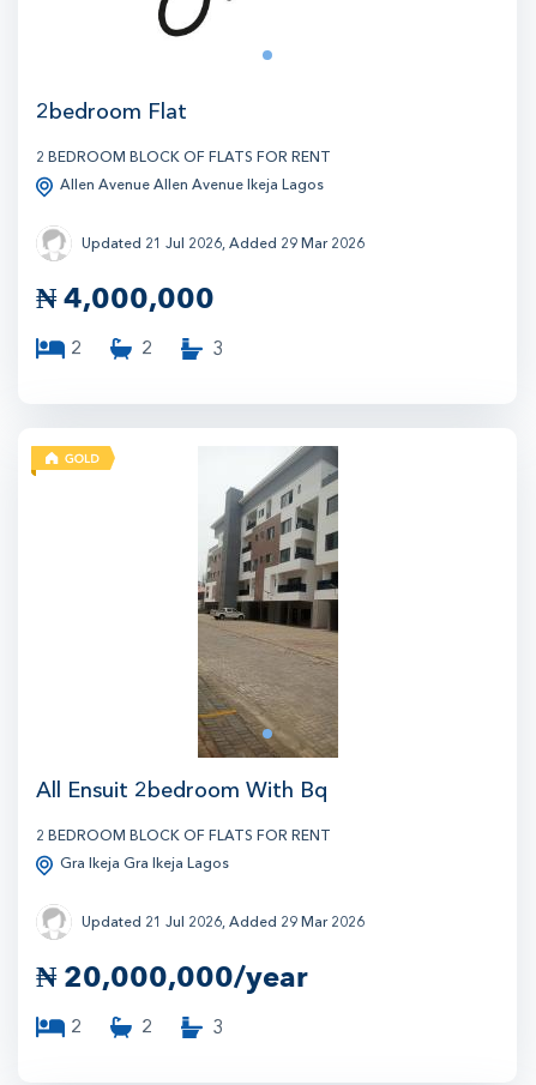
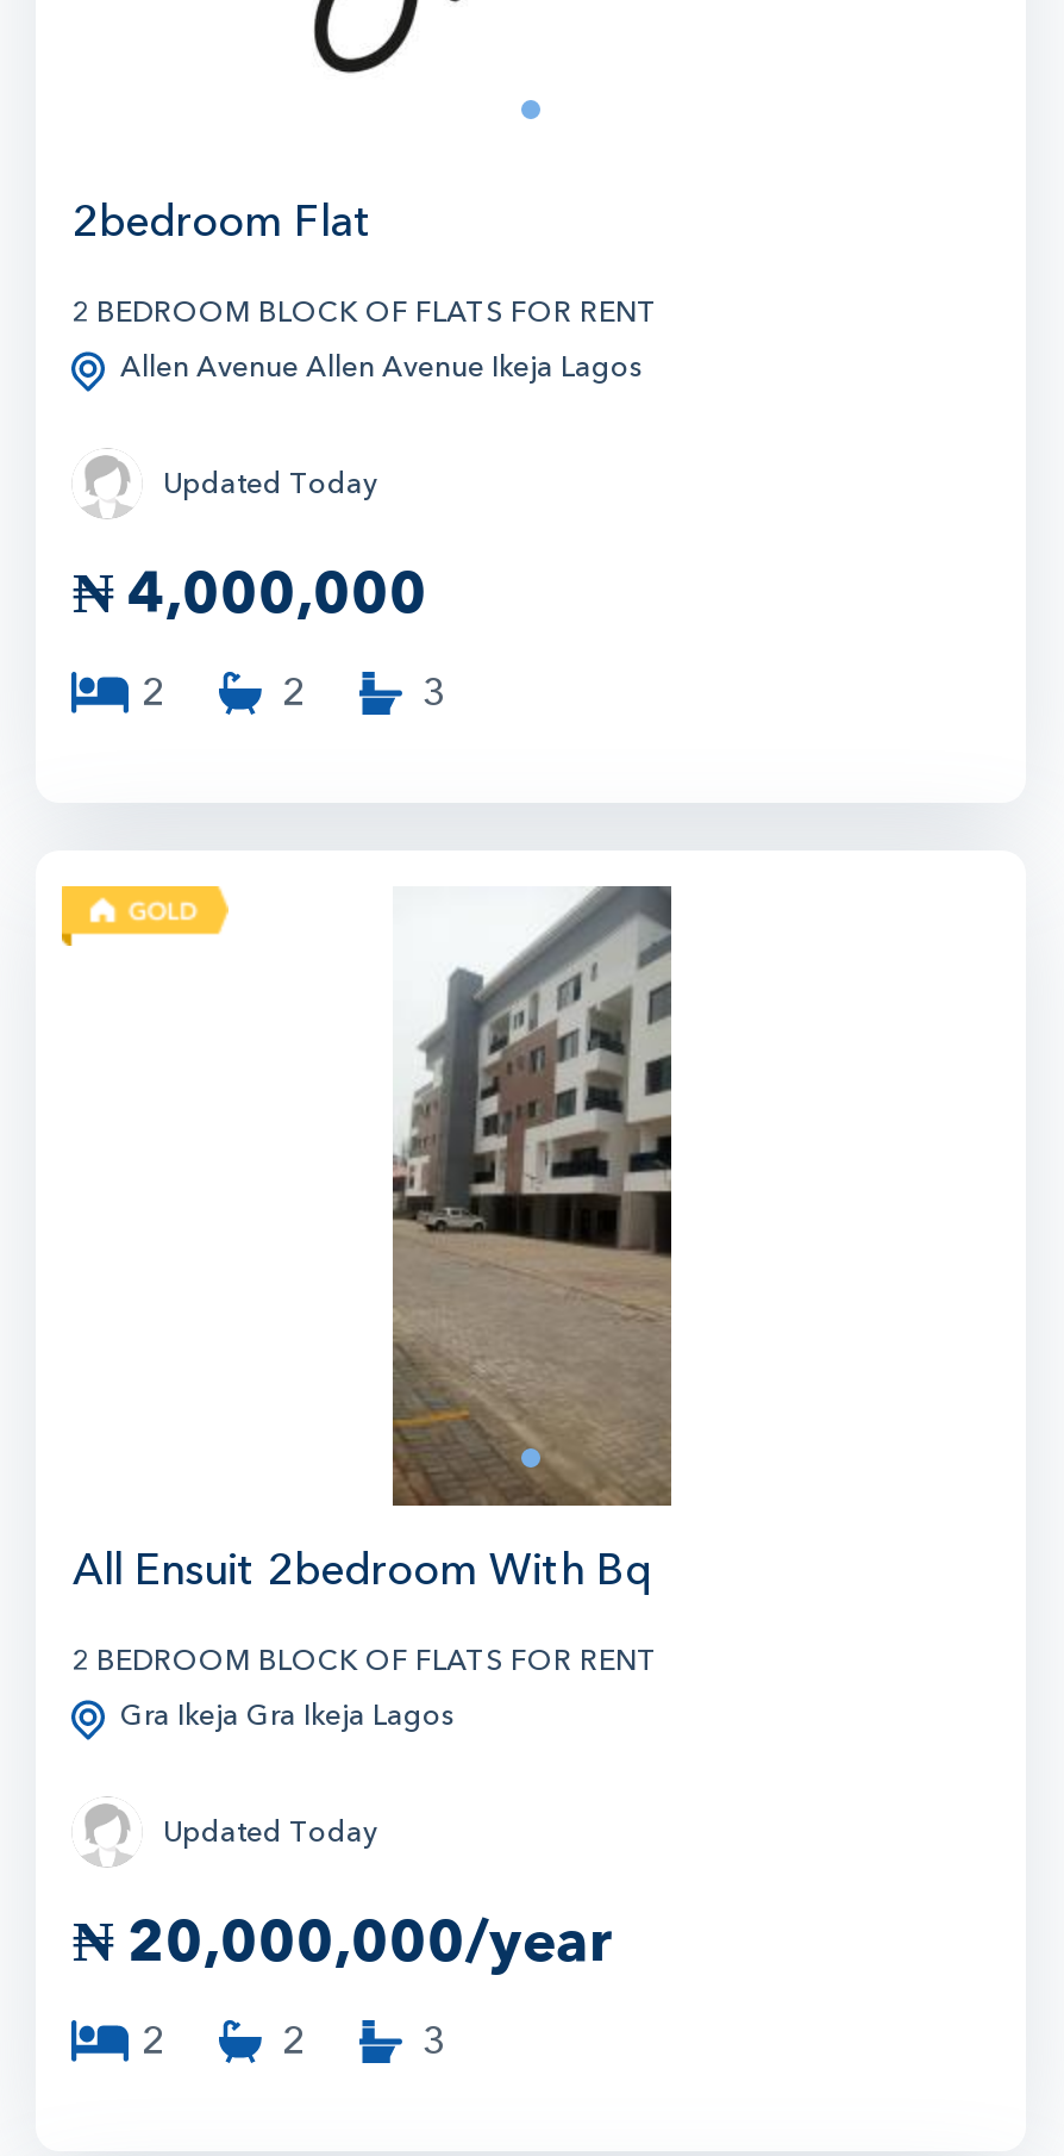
- Updated 21 Jul 2026, Added 29 Mar 2026
+ Updated Today

- Updated 21 Jul 2026, Added 29 Mar 2026
+ Updated Today
